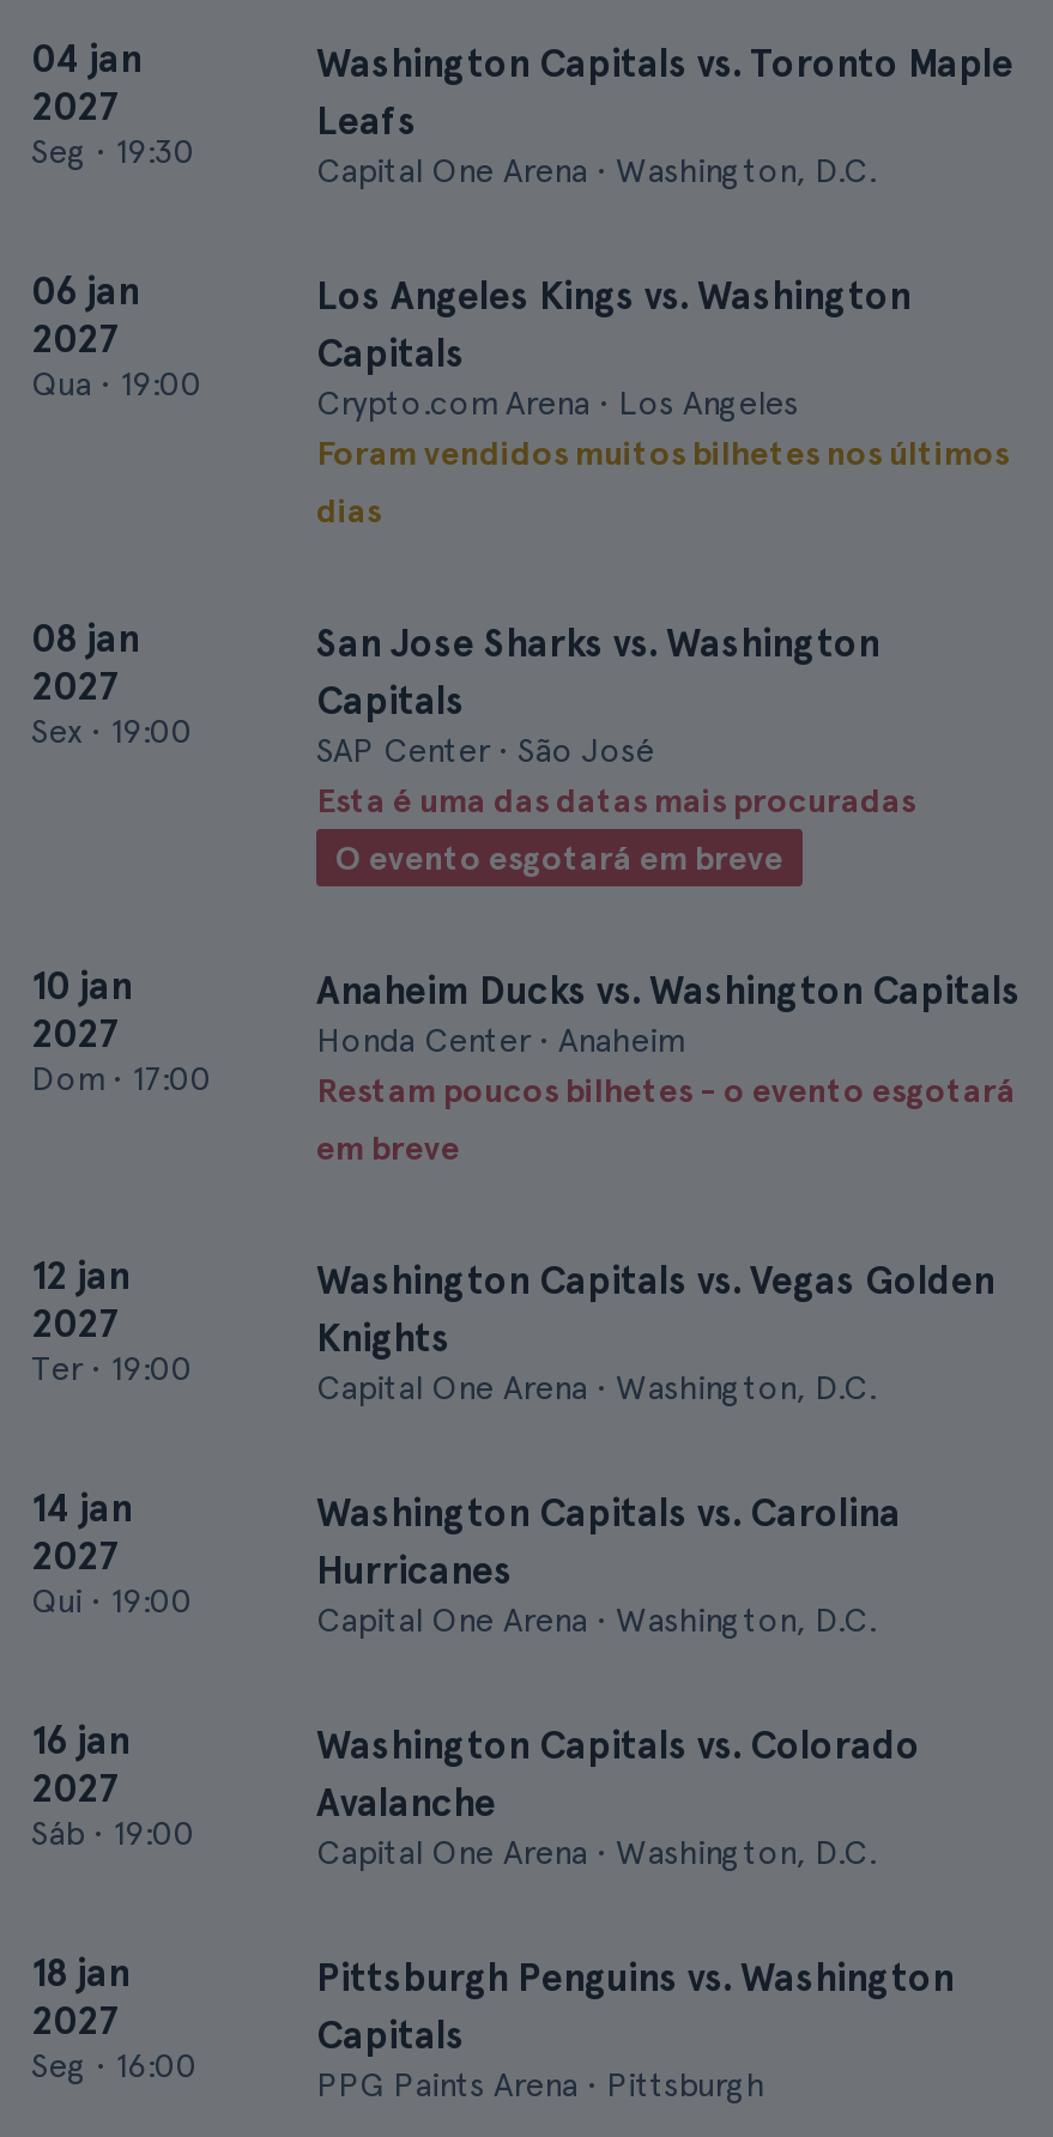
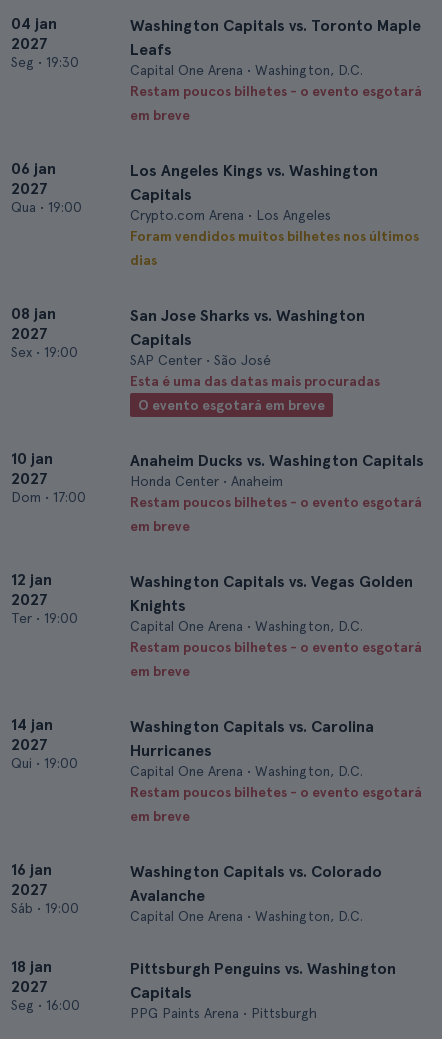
+ Restam poucos bilhetes - o evento esgotará
+ em breve

+ Restam poucos bilhetes - o evento esgotará
+ em breve

+ Restam poucos bilhetes - o evento esgotará
+ em breve
